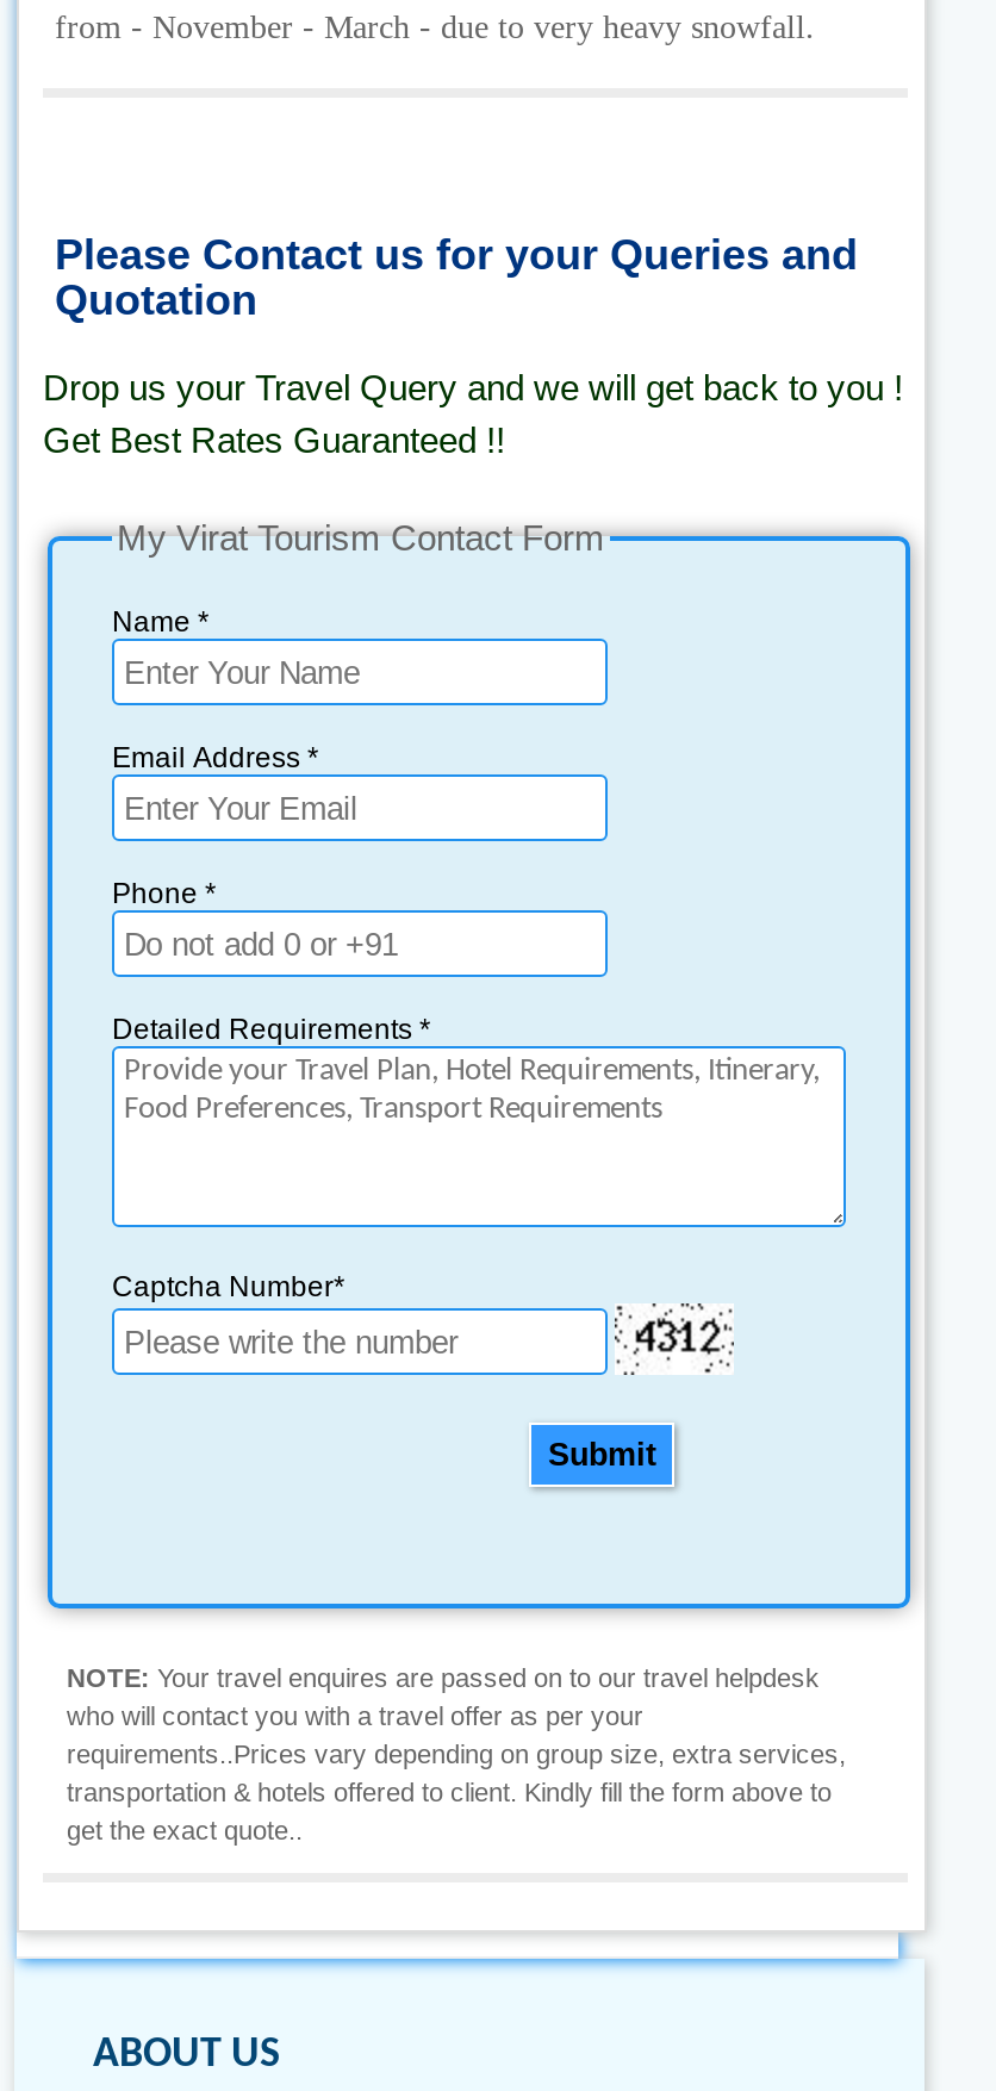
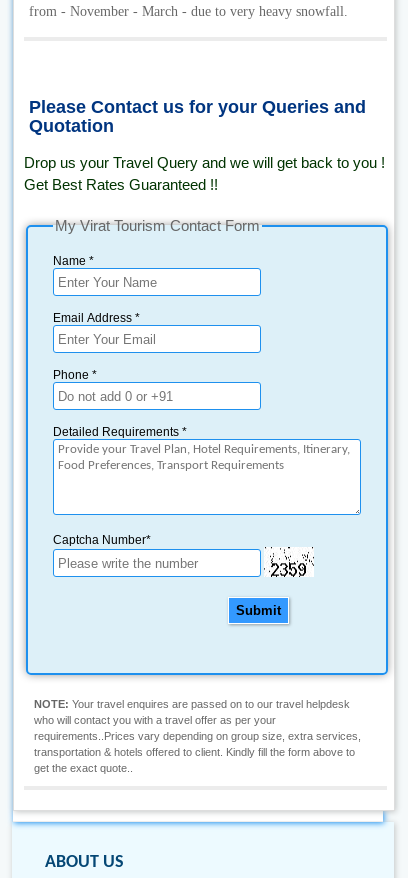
- [image]
+ [image]
